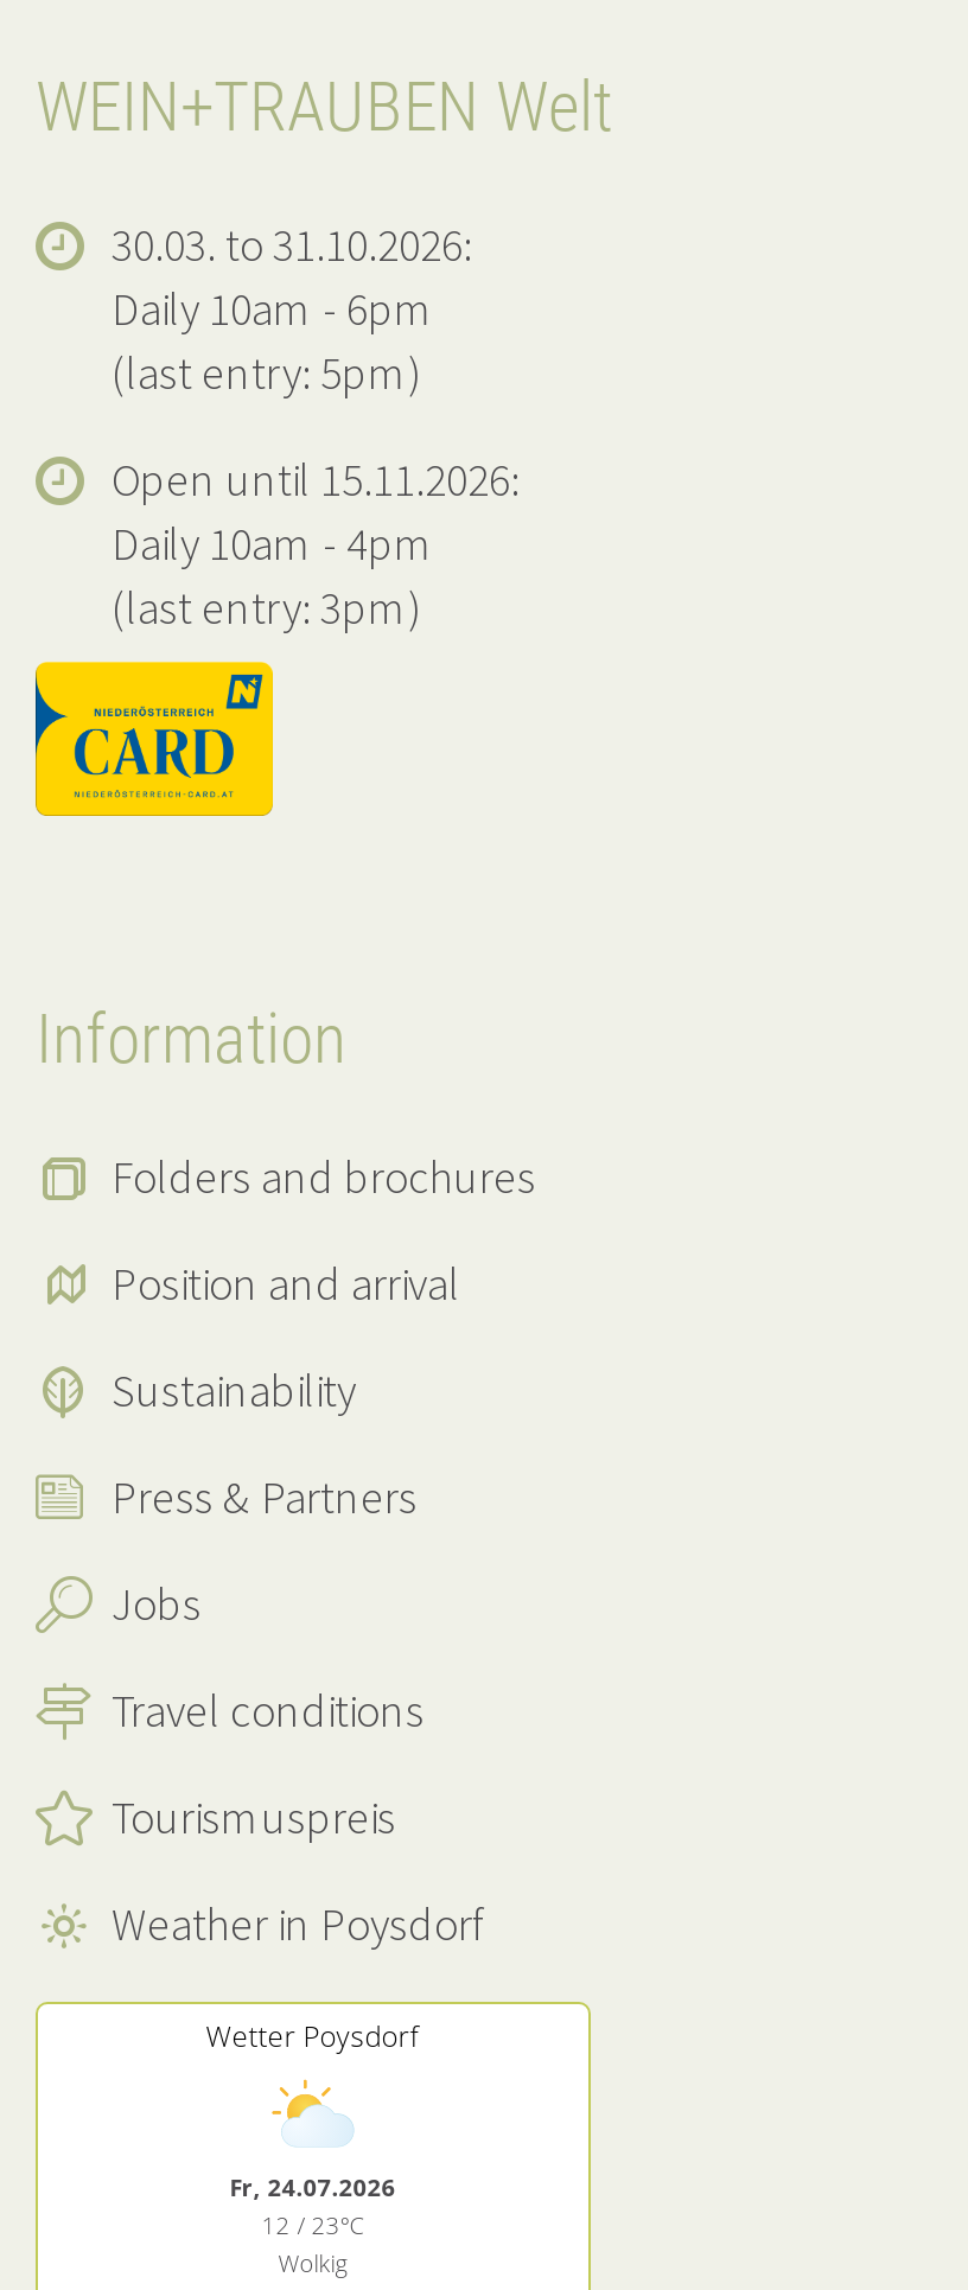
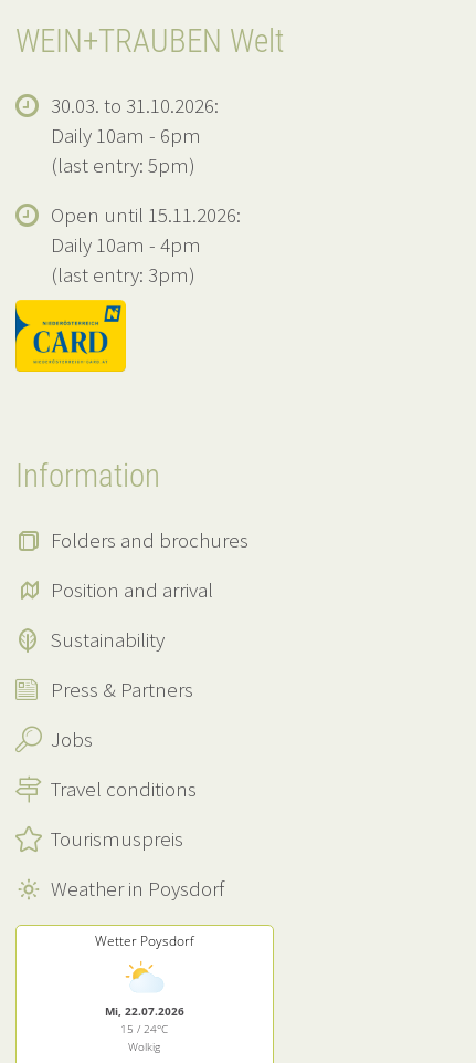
- Fr, 24.07.2026
- 12 / 23°C
+ Mi, 22.07.2026
+ 15 / 24°C
